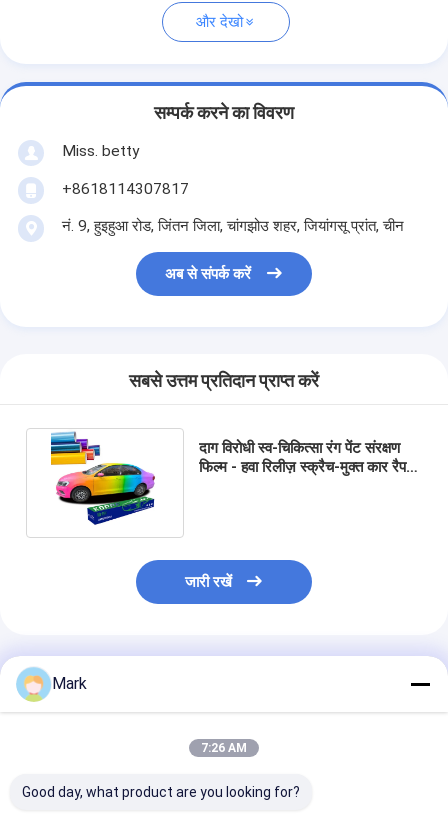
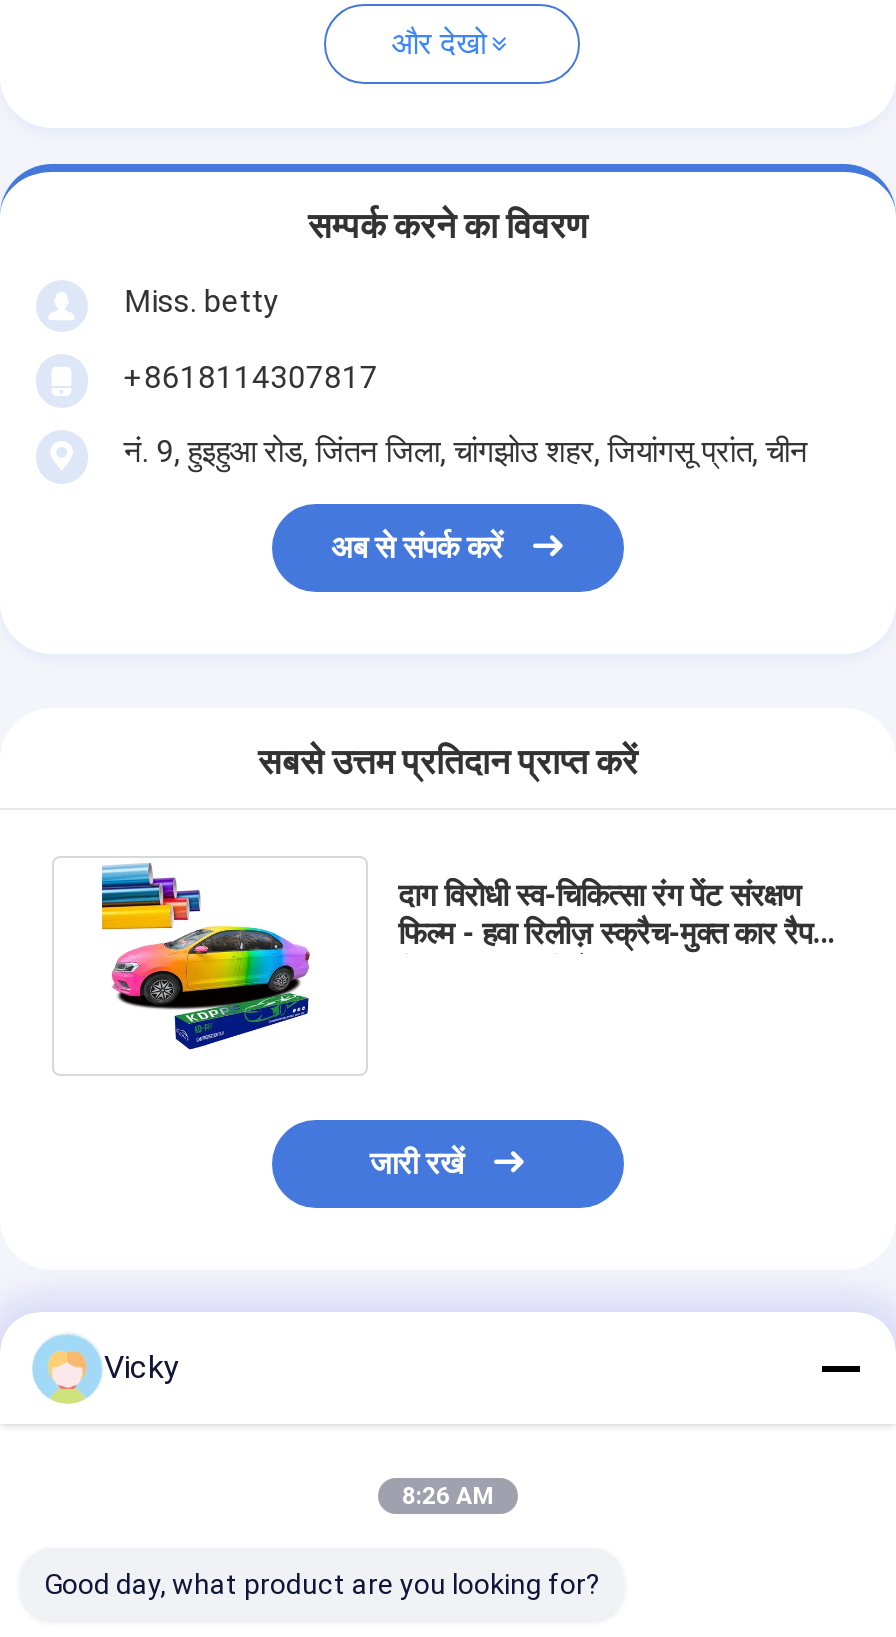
- Mark
+ Vicky

- 7:26 AM
+ 8:26 AM
